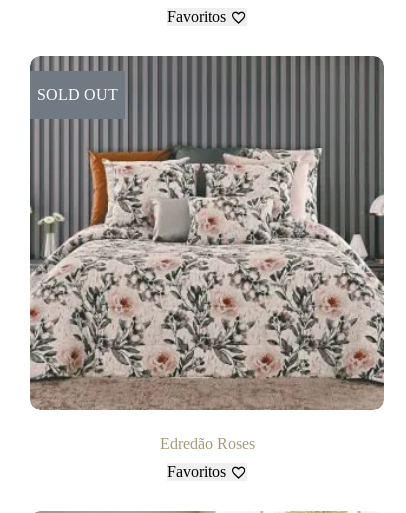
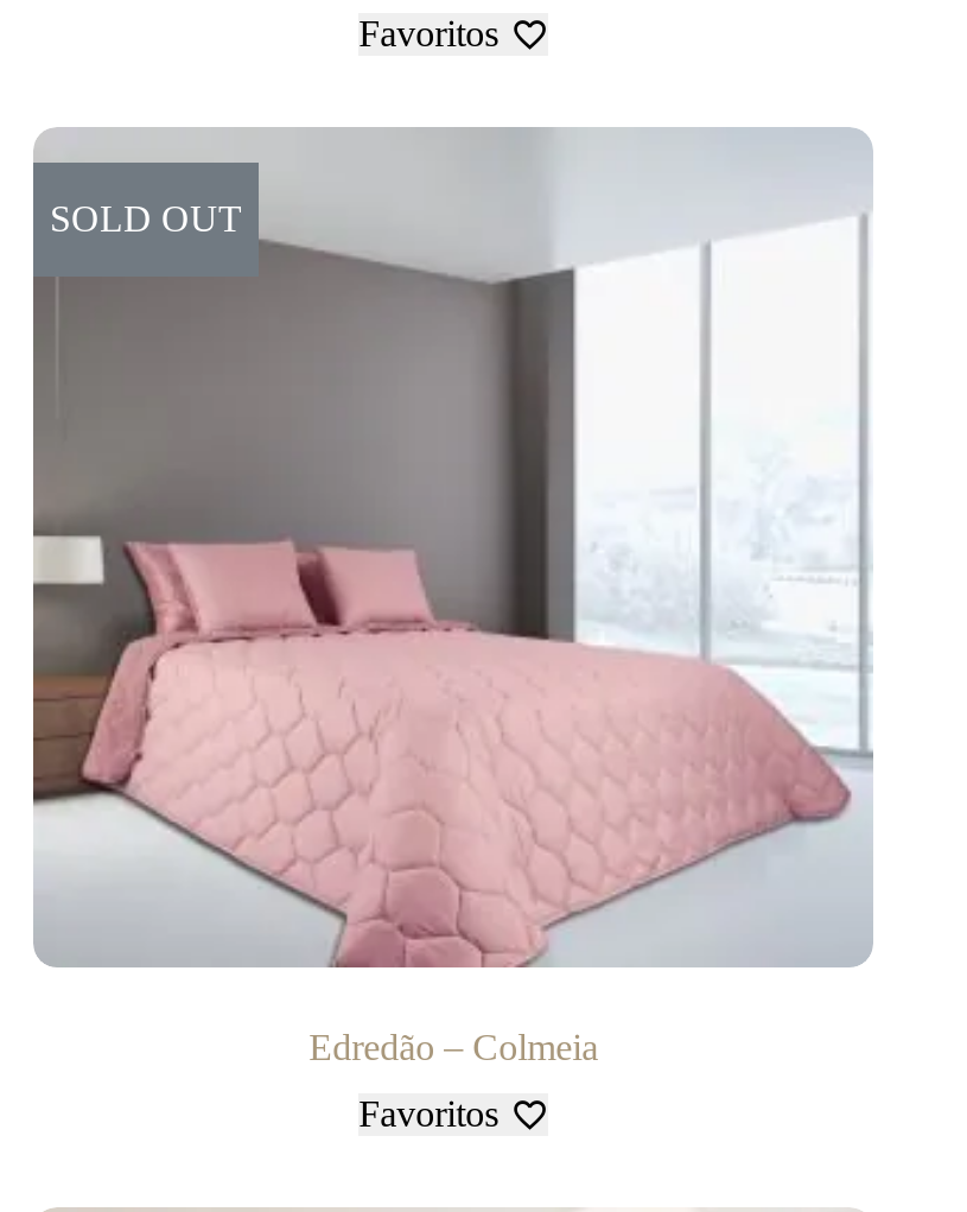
- [image]
- Edredão Roses
+ [image]
+ Edredão – Colmeia
